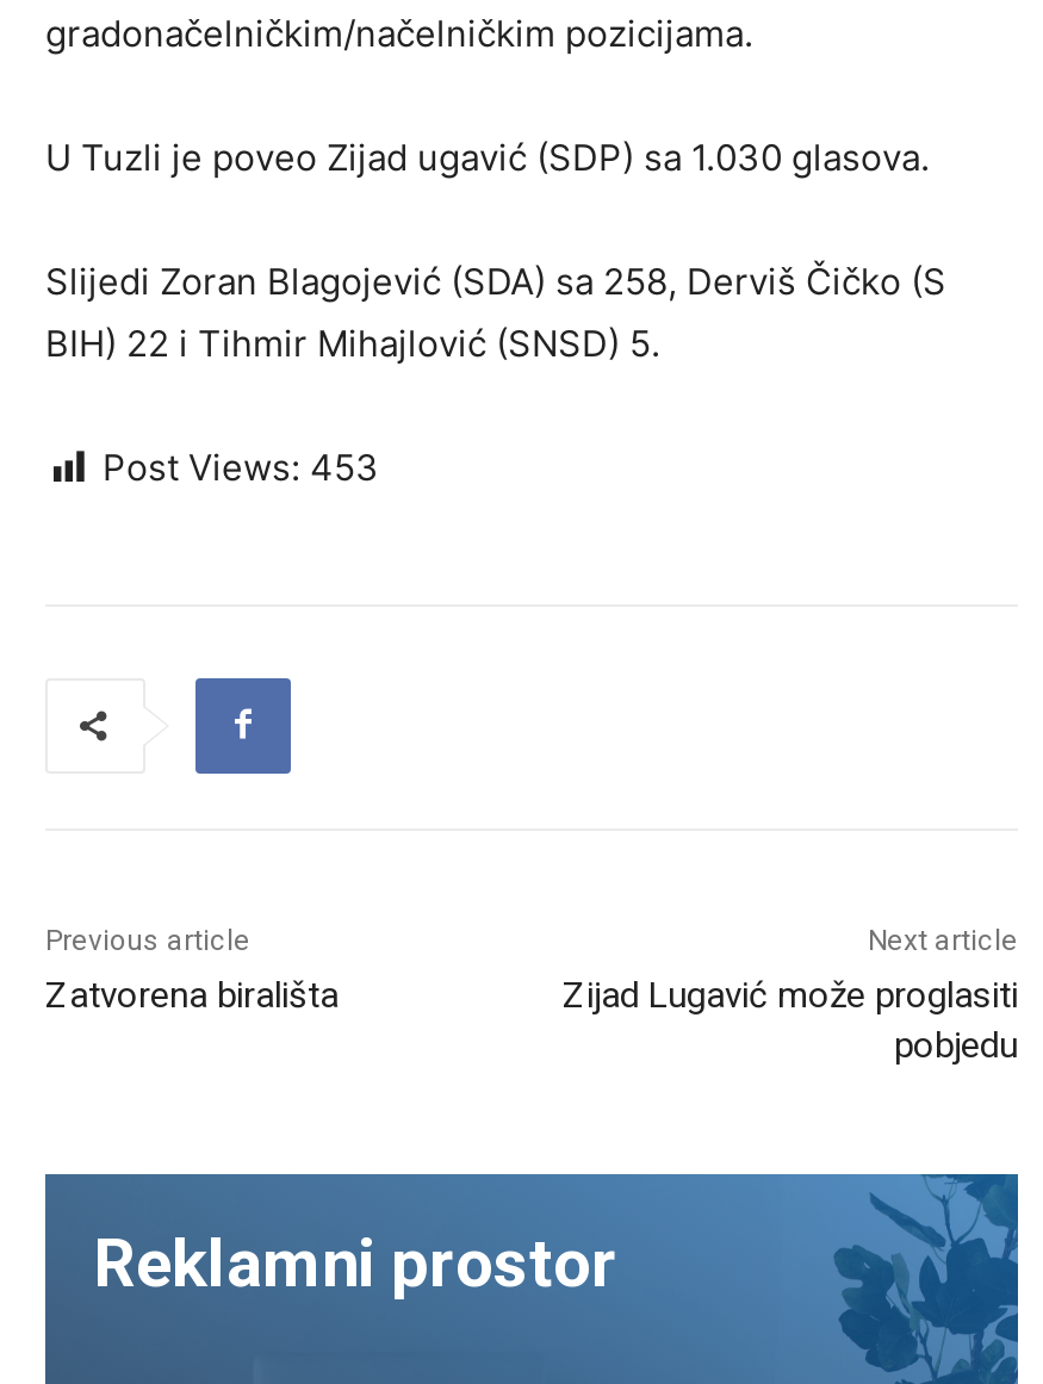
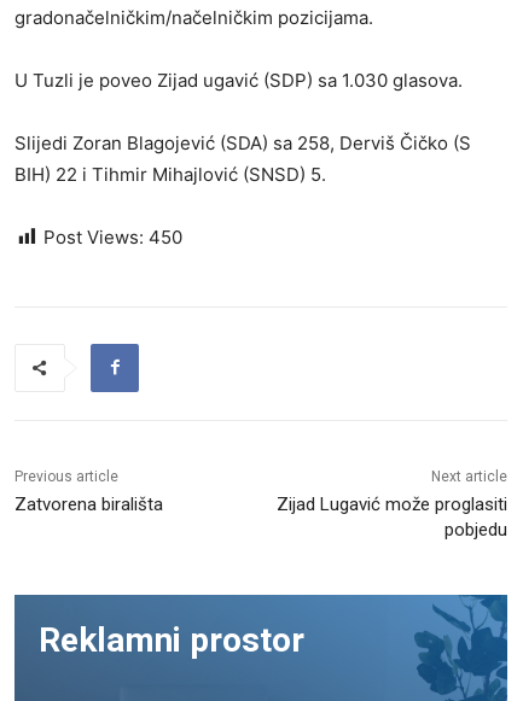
- Post Views: 453
+ Post Views: 450
